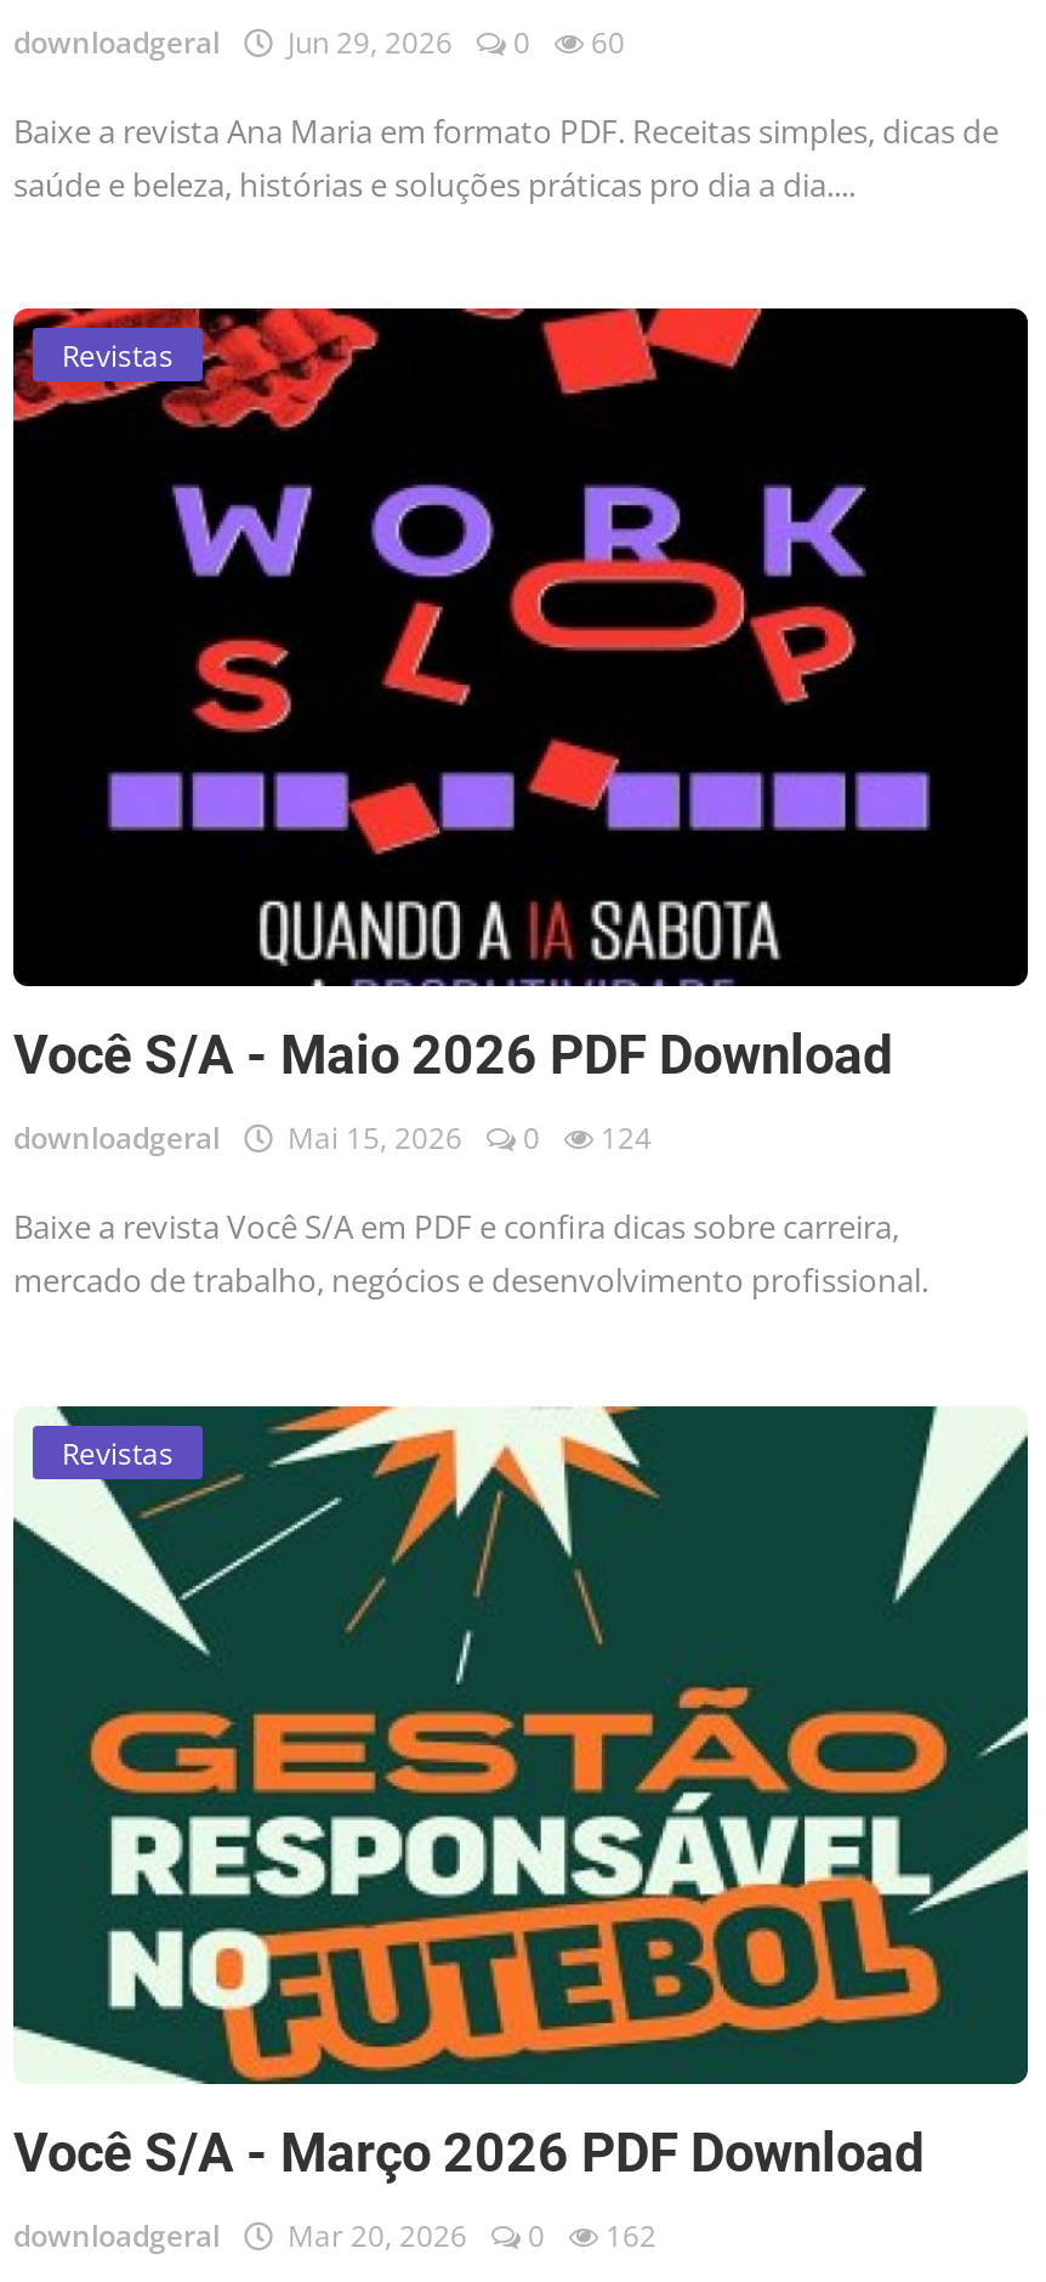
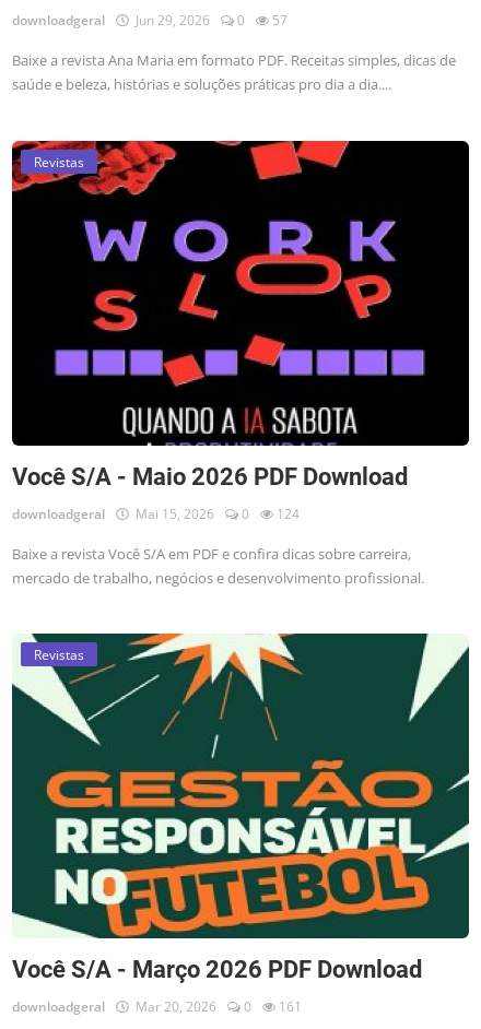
- downloadgeral Jun 29, 2026 0 60
+ downloadgeral Jun 29, 2026 0 57

- downloadgeral Mar 20, 2026 0 162
+ downloadgeral Mar 20, 2026 0 161
